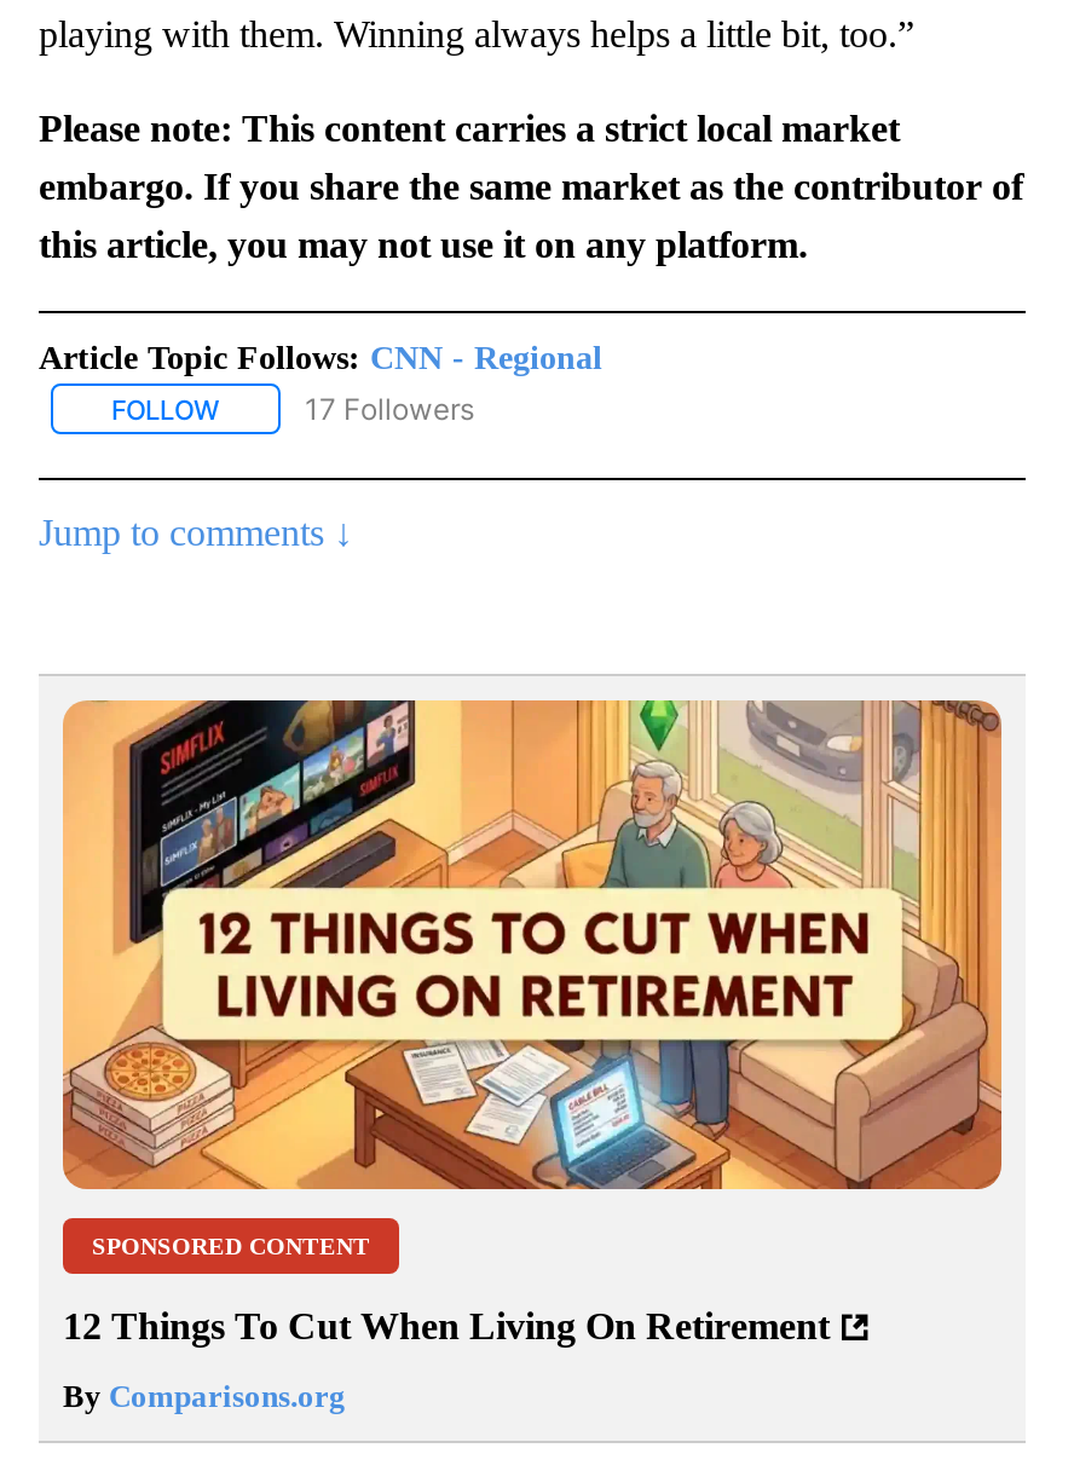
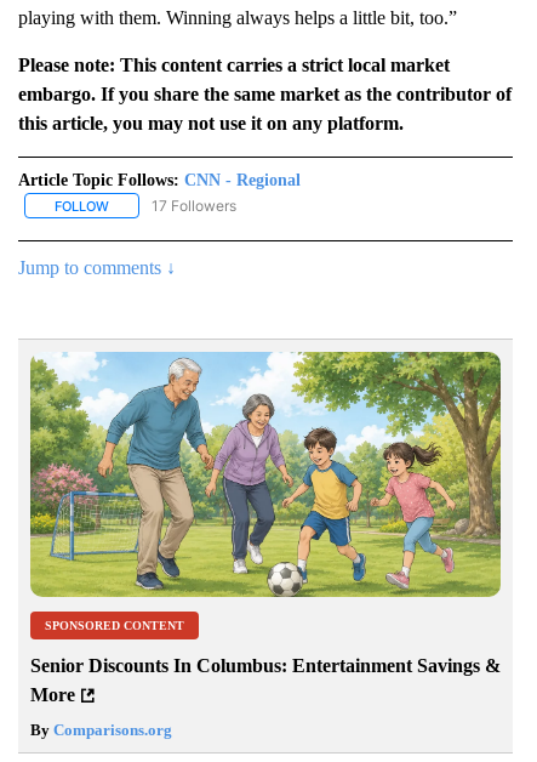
- [image]
+ [image]

- 12 Things To Cut When Living On Retirement
+ Senior Discounts In Columbus: Entertainment Savings &
+ More
